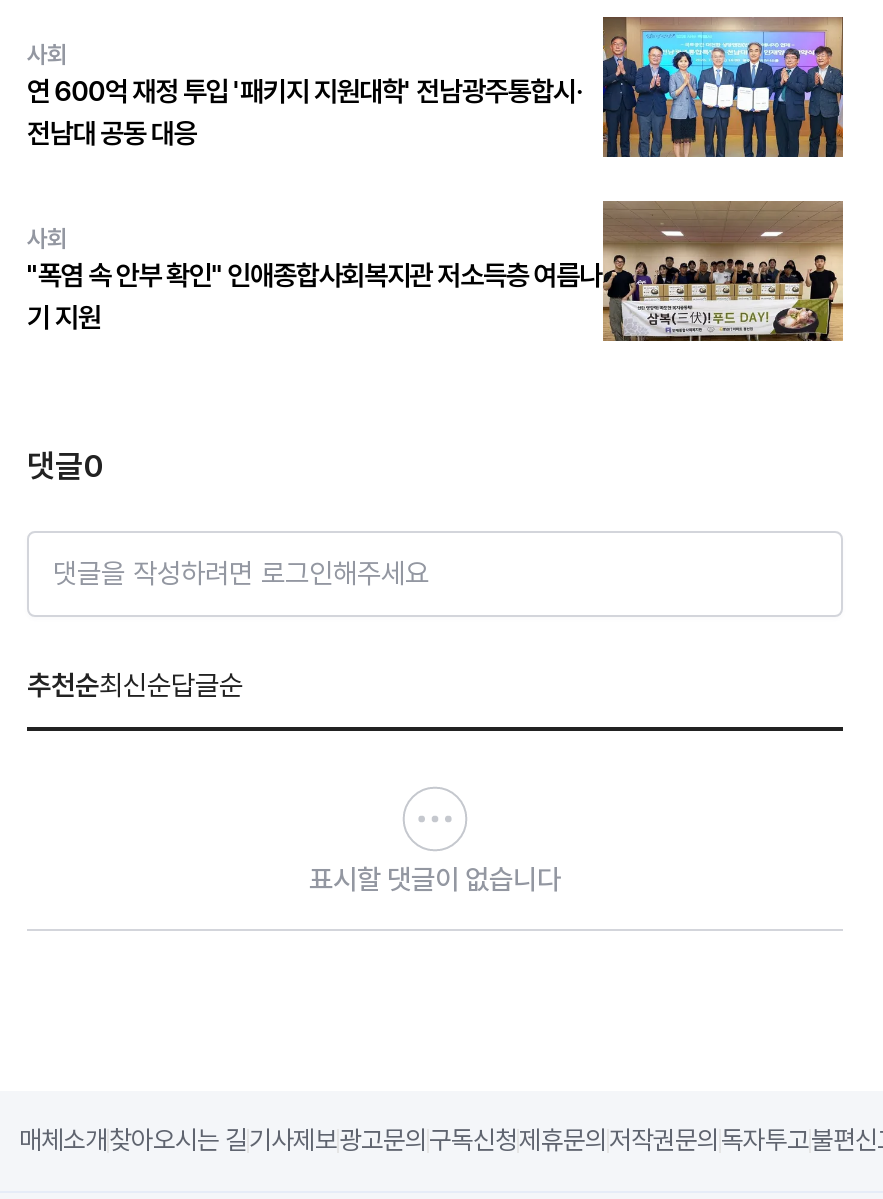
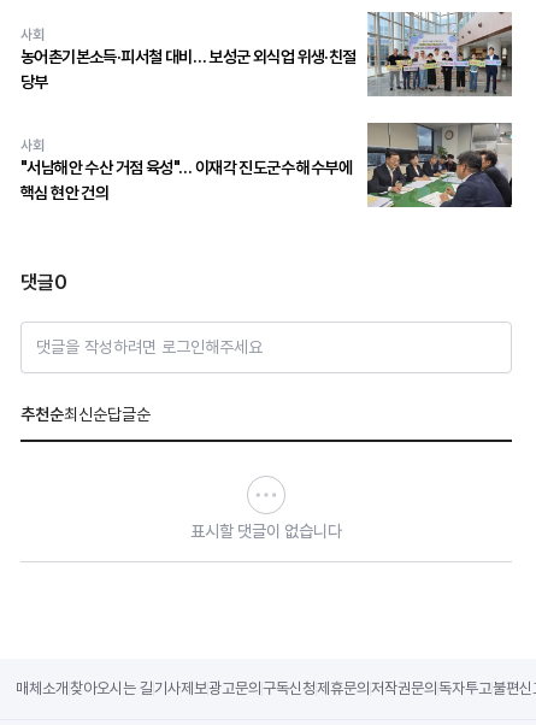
- [image]
- 연 600억 재정 투입 '패키지 지원대학' 전남광주통합시·
- 전남대 공동 대응
+ [image]
+ 농어촌기본소득·피서철 대비… 보성군 외식업 위생·친절
+ 당부

- [image]
- "폭염 속 안부 확인" 인애종합사회복지관 저소득층 여름나
- 기 지원
+ [image]
+ "서남해안 수산 거점 육성"… 이재각 진도군수 해수부에
+ 핵심 현안 건의
